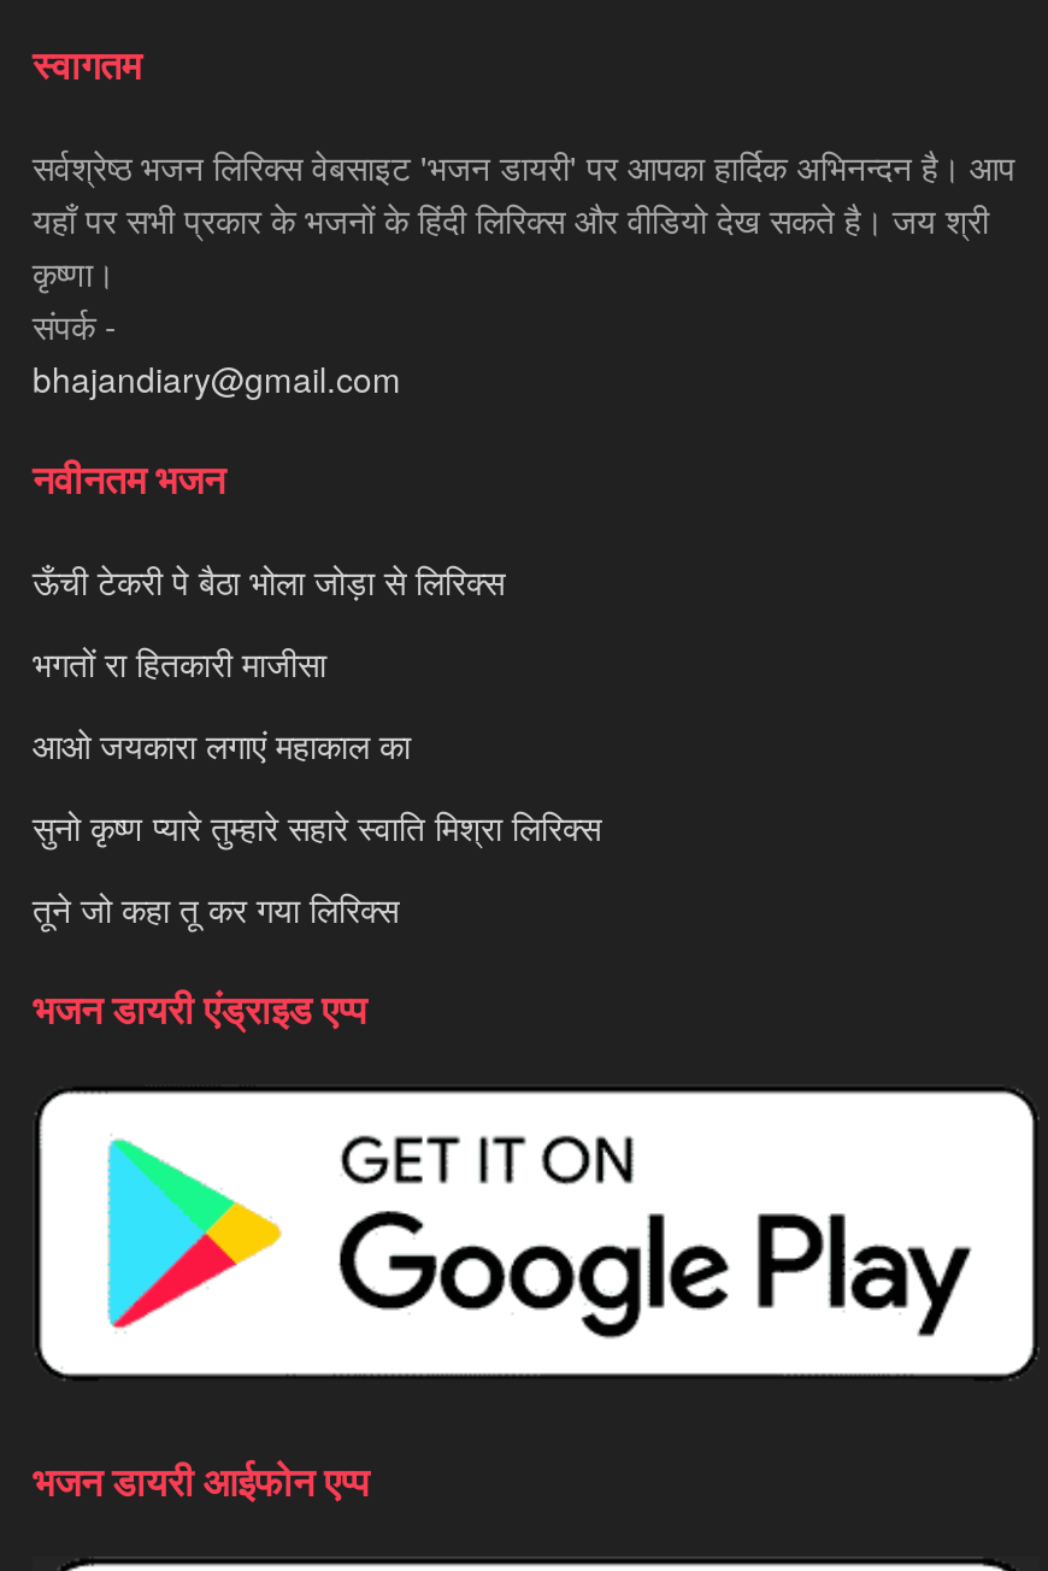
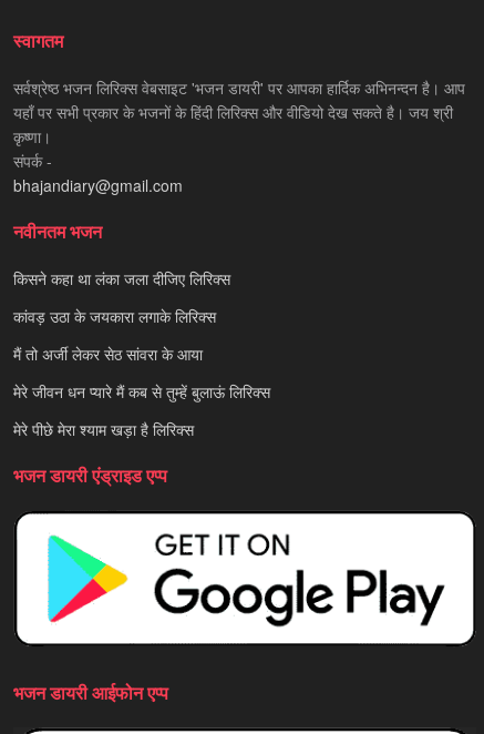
- ऊँची टेकरी पे बैठा भोला जोड़ा से लिरिक्स
+ किसने कहा था लंका जला दीजिए लिरिक्स

- भगतों रा हितकारी माजीसा
+ कांवड़ उठा के जयकारा लगाके लिरिक्स

- आओ जयकारा लगाएं महाकाल का
+ मैं तो अर्जी लेकर सेठ सांवरा के आया

- सुनो कृष्ण प्यारे तुम्हारे सहारे स्वाति मिश्रा लिरिक्स
+ मेरे जीवन धन प्यारे मैं कब से तुम्हें बुलाऊं लिरिक्स

- तूने जो कहा तू कर गया लिरिक्स
+ मेरे पीछे मेरा श्याम खड़ा है लिरिक्स
